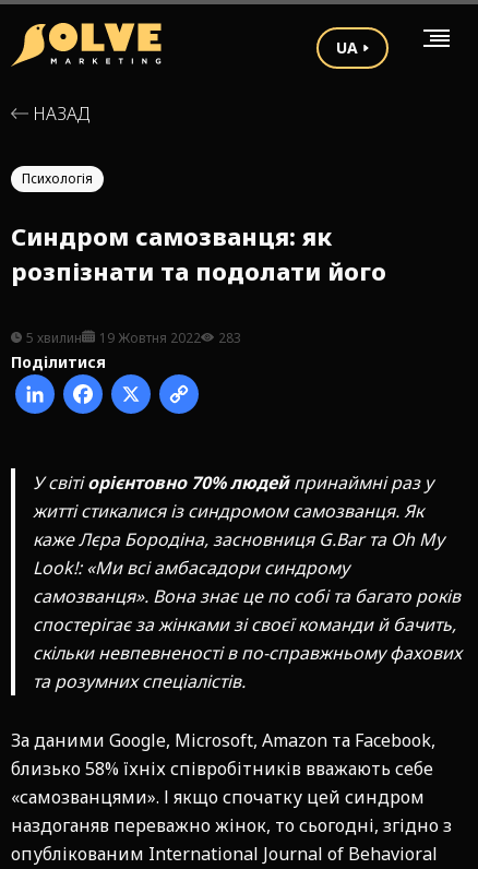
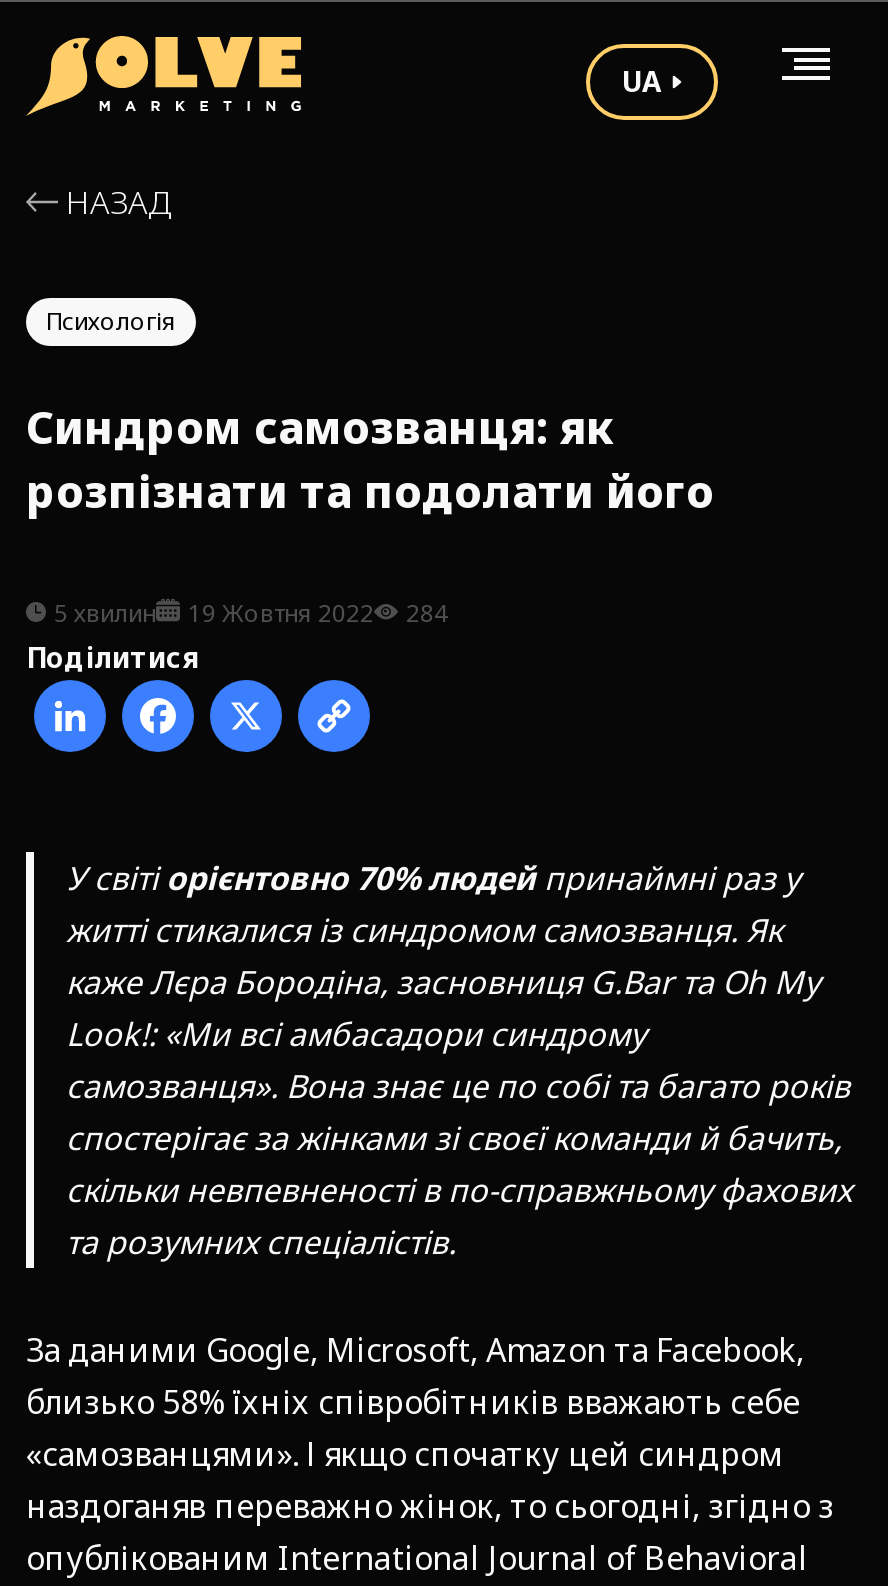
- 5 хвилин 19 Жовтня 2022 283
+ 5 хвилин 19 Жовтня 2022 284
